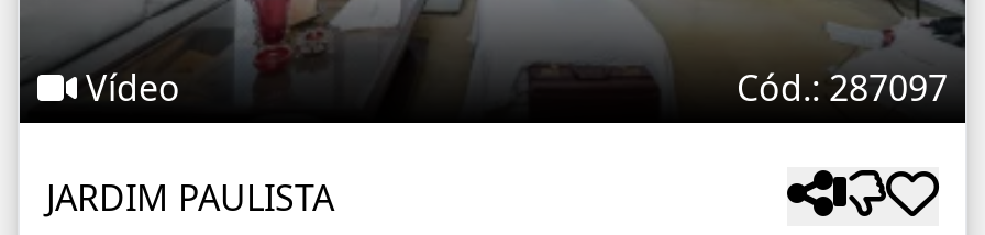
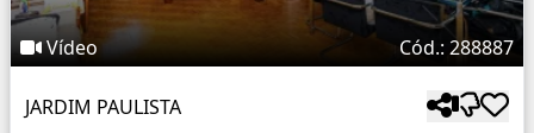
- Cód.: 287097
+ Cód.: 288887
